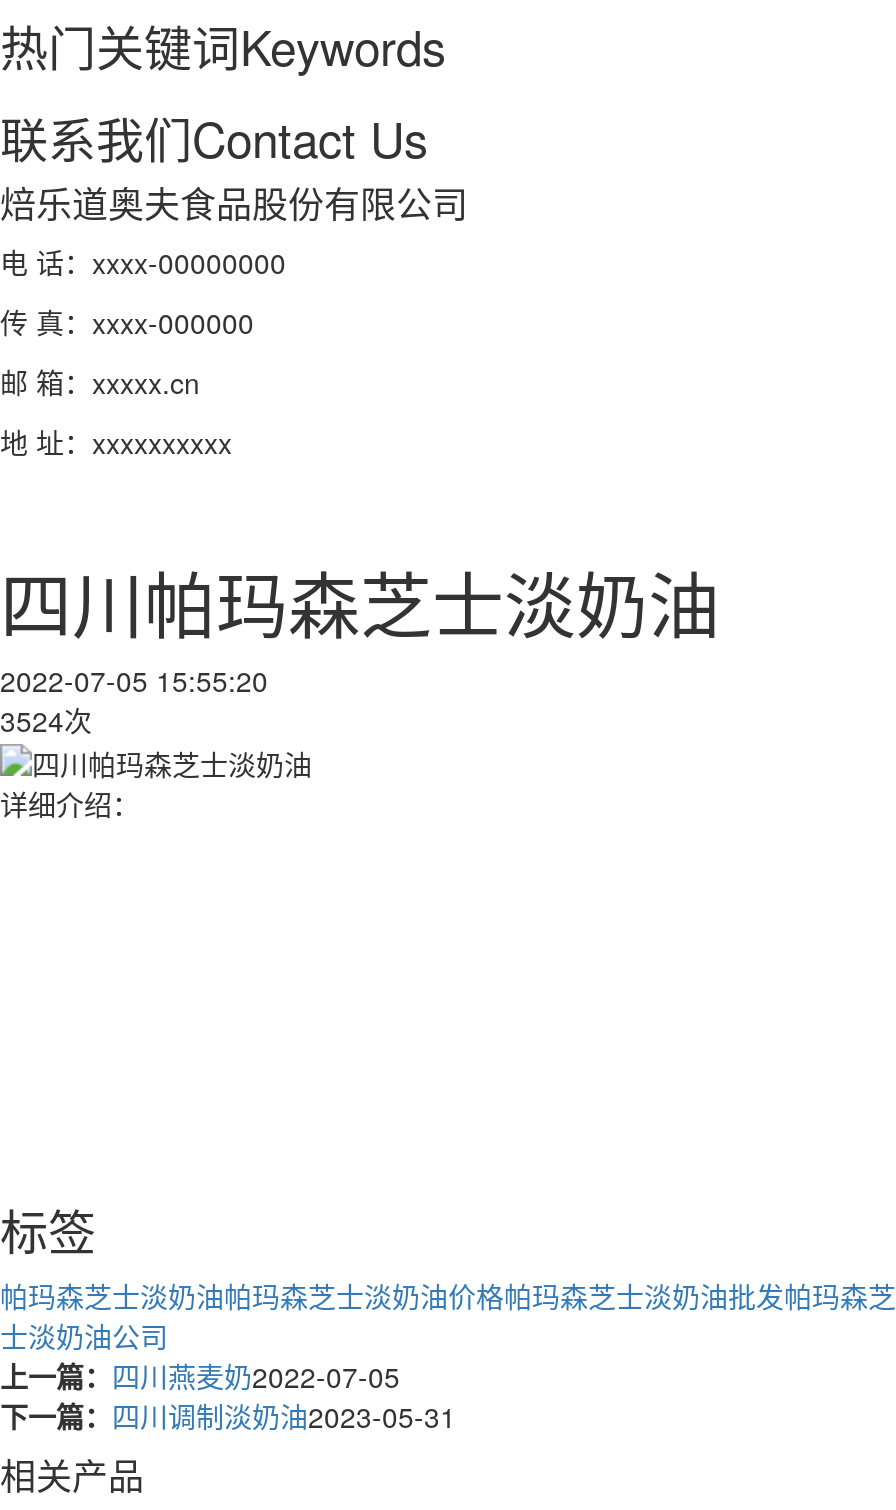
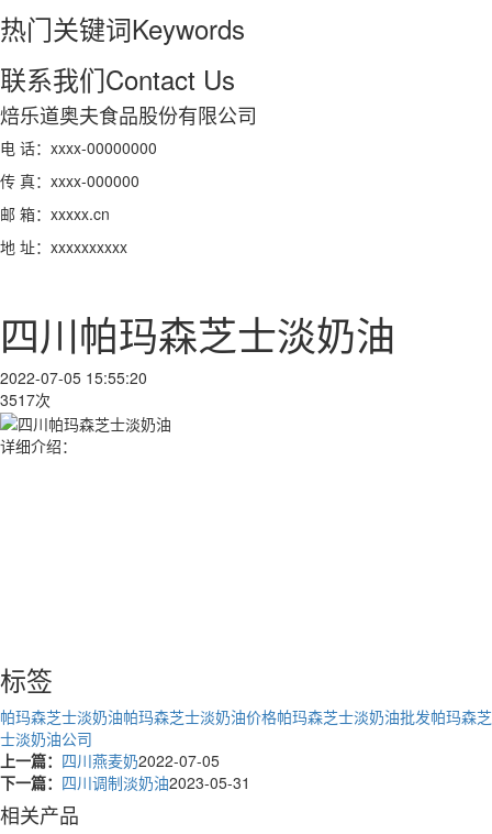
- 3524次
+ 3517次
